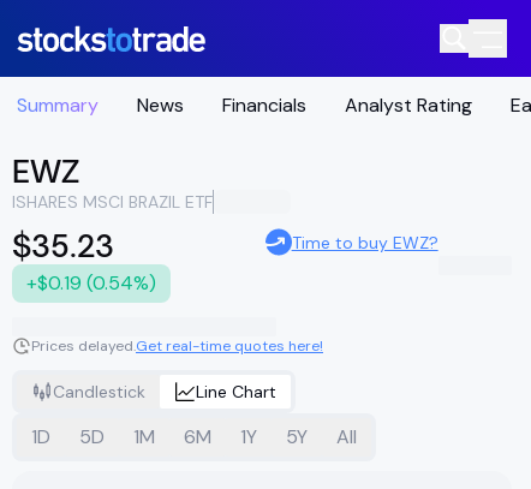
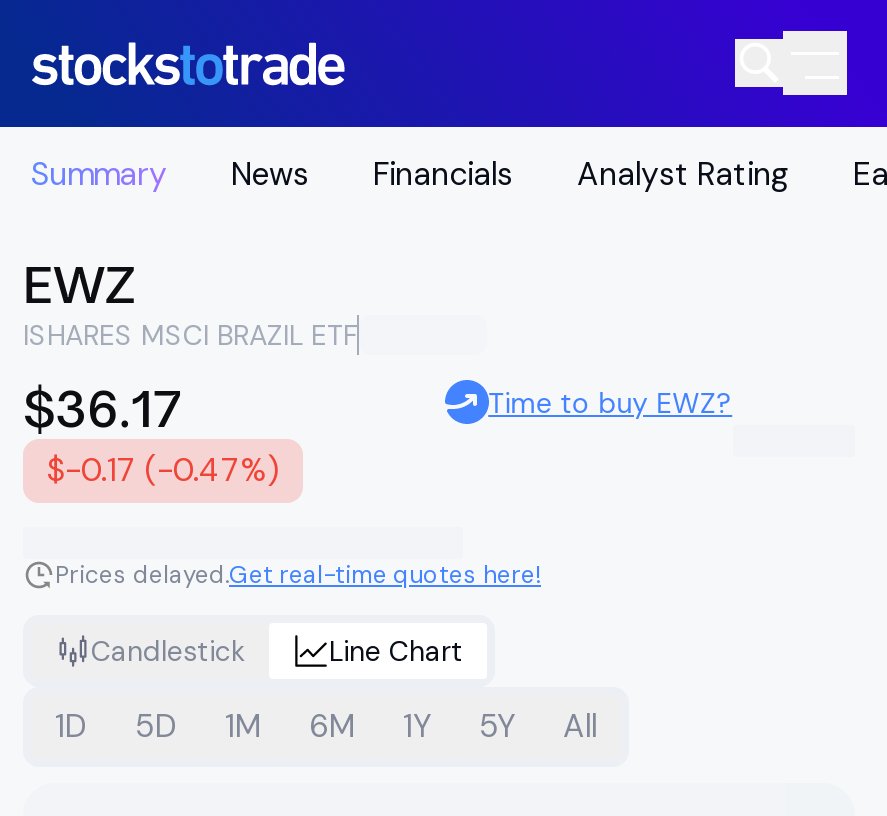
- $35.23
+ $36.17

- +$0.19 (0.54%)
+ $-0.17 (-0.47%)
